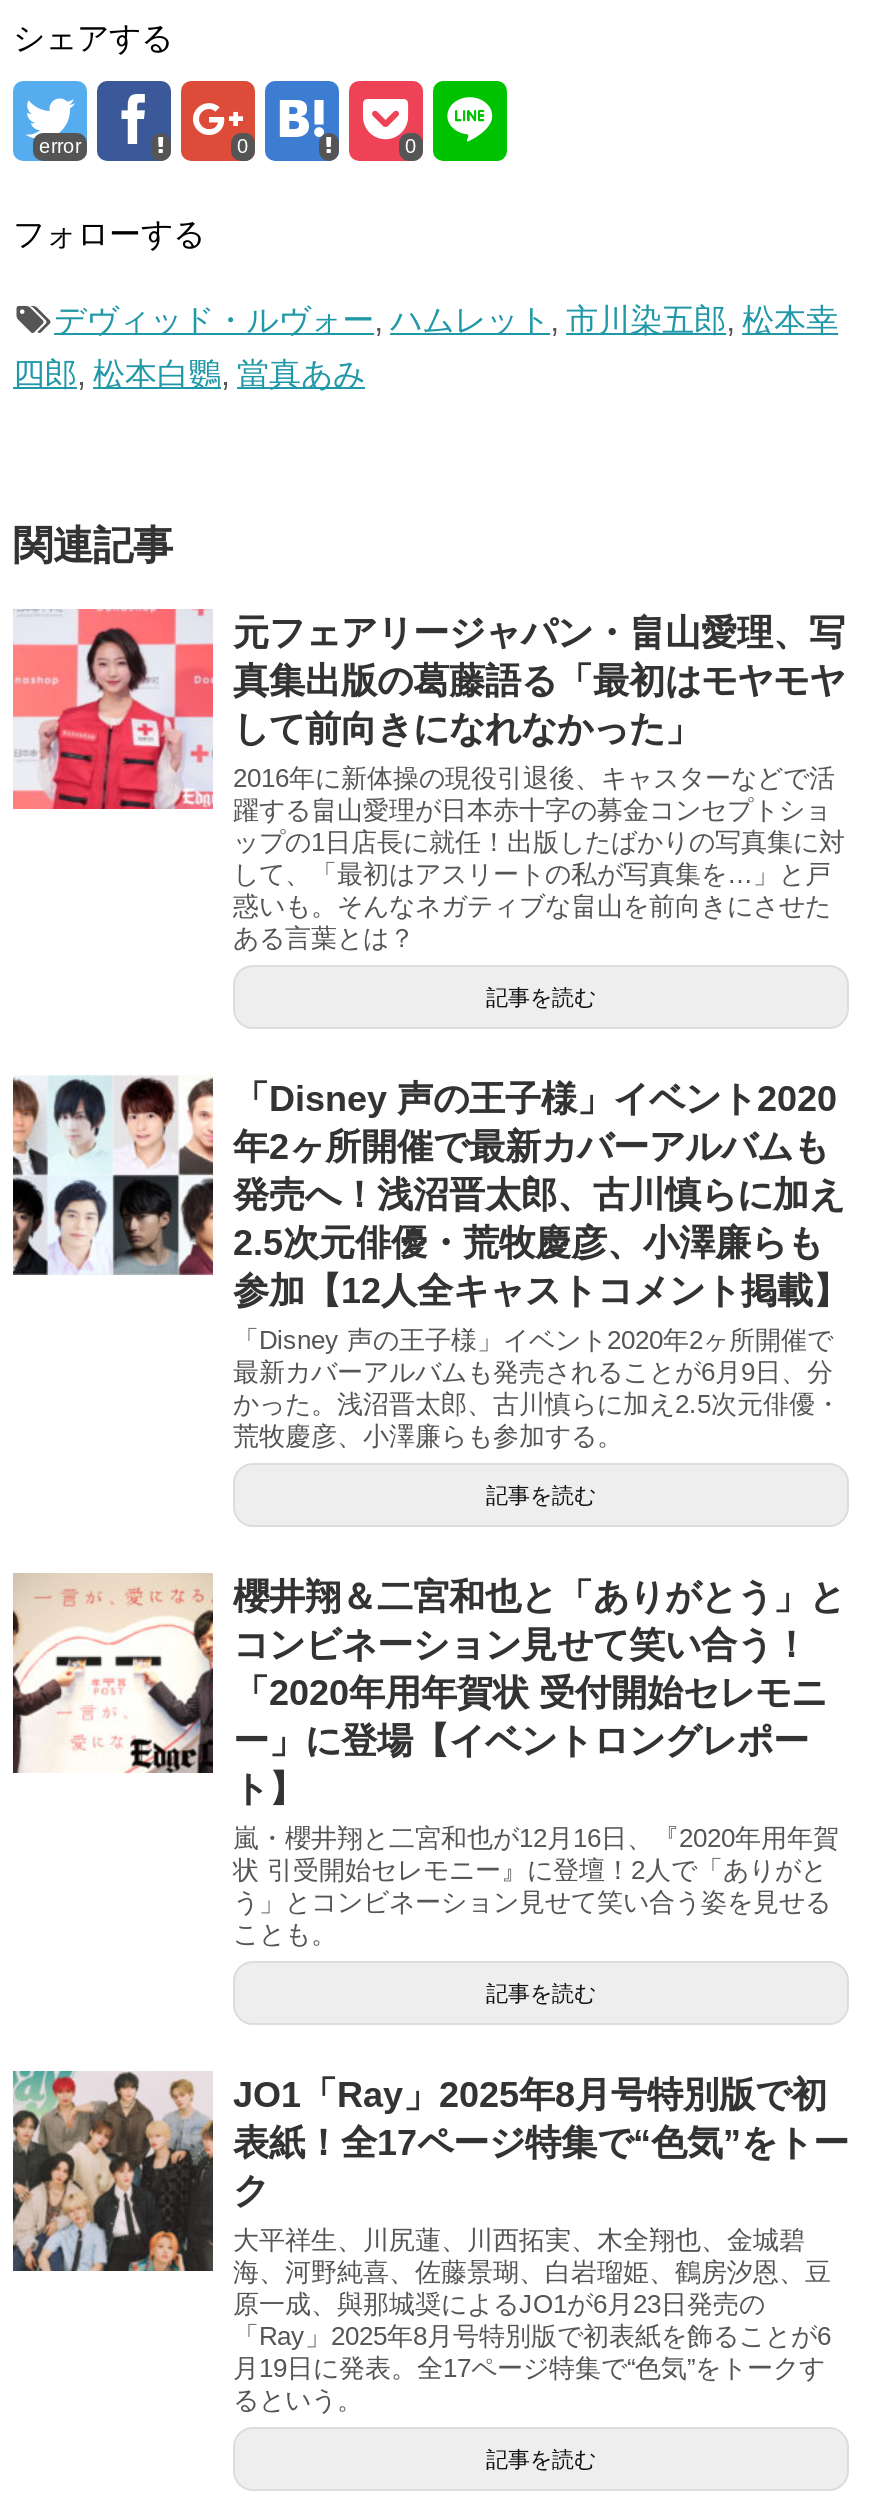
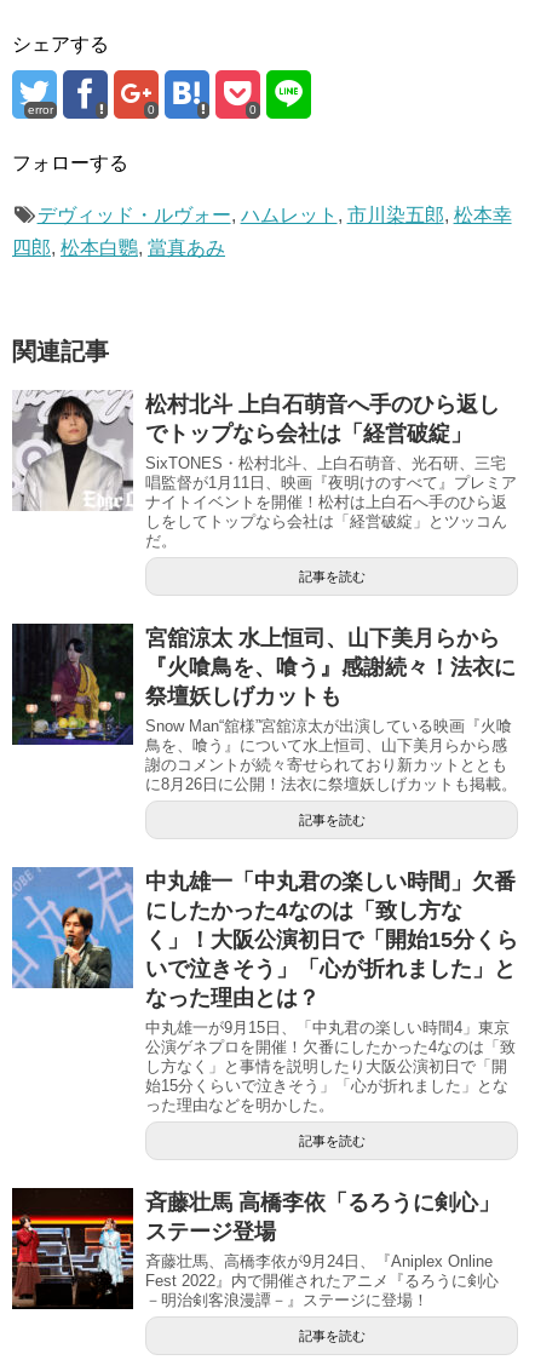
- [image]
- 元フェアリージャパン・畠山愛理、写
- 真集出版の葛藤語る「最初はモヤモヤ
- して前向きになれなかった」
- 2016年に新体操の現役引退後、キャスターなどで活
- 躍する畠山愛理が日本赤十字の募金コンセプトショ
- ップの1日店長に就任！出版したばかりの写真集に対
- して、「最初はアスリートの私が写真集を…」と戸
- 惑いも。そんなネガティブな畠山を前向きにさせた
- ある言葉とは？
+ [image]
+ 松村北斗 上白石萌音へ手のひら返し
+ でトップなら会社は「経営破綻」
+ SixTONES・松村北斗、上白石萌音、光石研、三宅
+ 唱監督が1月11日、映画『夜明けのすべて』プレミア
+ ナイトイベントを開催！松村は上白石へ手のひら返
+ しをしてトップなら会社は「経営破綻」とツッコん
+ だ。

- [image]
- 「Disney 声の王子様」イベント2020
- 年2ヶ所開催で最新カバーアルバムも
- 発売へ！浅沼晋太郎、古川慎らに加え
- 2.5次元俳優・荒牧慶彦、小澤廉らも
- 参加【12人全キャストコメント掲載】
- 「Disney 声の王子様」イベント2020年2ヶ所開催で
- 最新カバーアルバムも発売されることが6月9日、分
- かった。浅沼晋太郎、古川慎らに加え2.5次元俳優・
- 荒牧慶彦、小澤廉らも参加する。
+ [image]
+ 宮舘涼太 水上恒司、山下美月らから
+ 『火喰鳥を、喰う』感謝続々！法衣に
+ 祭壇妖しげカットも
+ Snow Man“舘様”宮舘涼太が出演している映画『火喰
+ 鳥を、喰う』について水上恒司、山下美月らから感
+ 謝のコメントが続々寄せられており新カットととも
+ に8月26日に公開！法衣に祭壇妖しげカットも掲載。

- [image]
- 櫻井翔＆二宮和也と「ありがとう」と
- コンビネーション見せて笑い合う！
- 「2020年用年賀状 受付開始セレモニ
- ー」に登場【イベントロングレポー
- ト】
- 嵐・櫻井翔と二宮和也が12月16日、『2020年用年賀
- 状 引受開始セレモニー』に登壇！2人で「ありがと
- う」とコンビネーション見せて笑い合う姿を見せる
- ことも。
+ [image]
+ 中丸雄一「中丸君の楽しい時間」欠番
+ にしたかった4なのは「致し方な
+ く」！大阪公演初日で「開始15分くら
+ いで泣きそう」「心が折れました」と
+ なった理由とは？
+ 中丸雄一が9月15日、「中丸君の楽しい時間4」東京
+ 公演ゲネプロを開催！欠番にしたかった4なのは「致
+ し方なく」と事情を説明したり大阪公演初日で「開
+ 始15分くらいで泣きそう」「心が折れました」とな
+ った理由などを明かした。

- [image]
- JO1「Ray」2025年8月号特別版で初
- 表紙！全17ページ特集で“色気”をトー
- ク
- 大平祥生、川尻蓮、川西拓実、木全翔也、金城碧
- 海、河野純喜、佐藤景瑚、白岩瑠姫、鶴房汐恩、豆
- 原一成、與那城奨によるJO1が6月23日発売の
- 「Ray」2025年8月号特別版で初表紙を飾ることが6
- 月19日に発表。全17ページ特集で“色気”をトークす
- るという。
+ [image]
+ 斉藤壮馬 高橋李依「るろうに剣心」
+ ステージ登場
+ 斉藤壮馬、高橋李依が9月24日、『Aniplex Online
+ Fest 2022』内で開催されたアニメ『るろうに剣心
+ －明治剣客浪漫譚－』ステージに登場！
